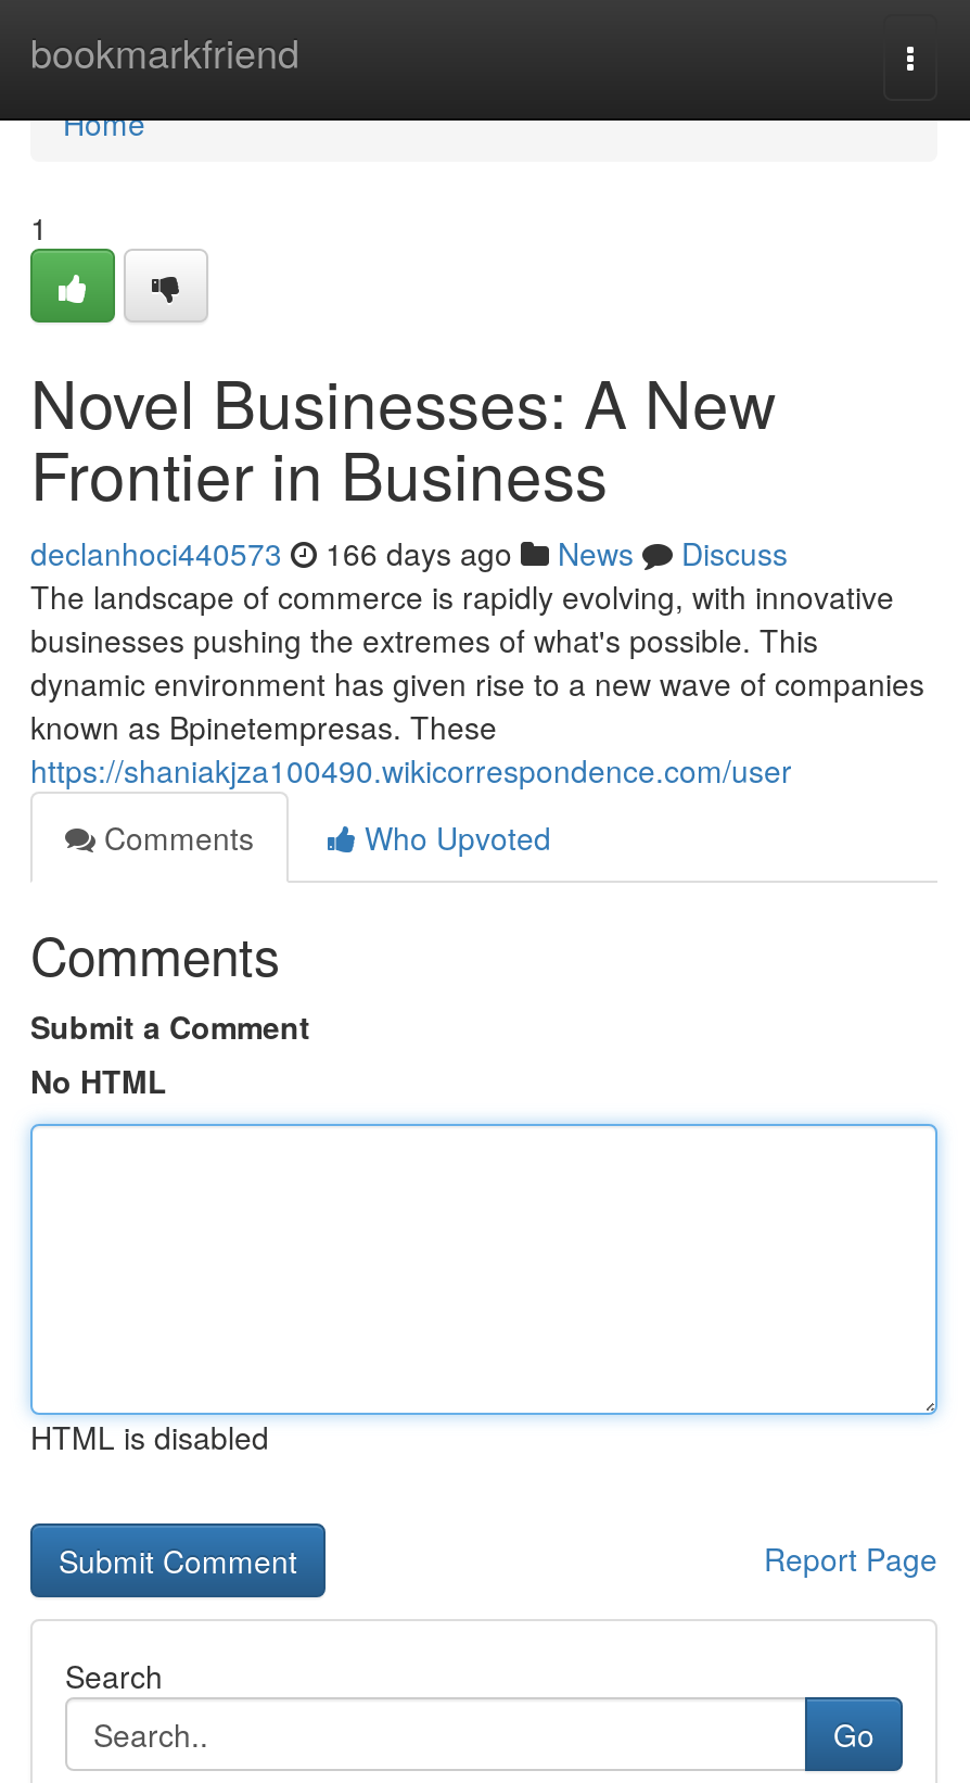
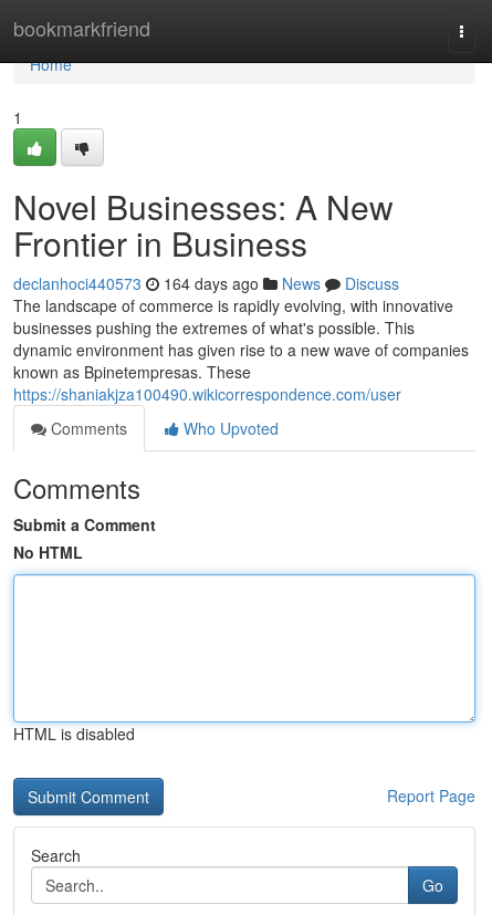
- declanhoci440573 166 days ago News Discuss
+ declanhoci440573 164 days ago News Discuss
